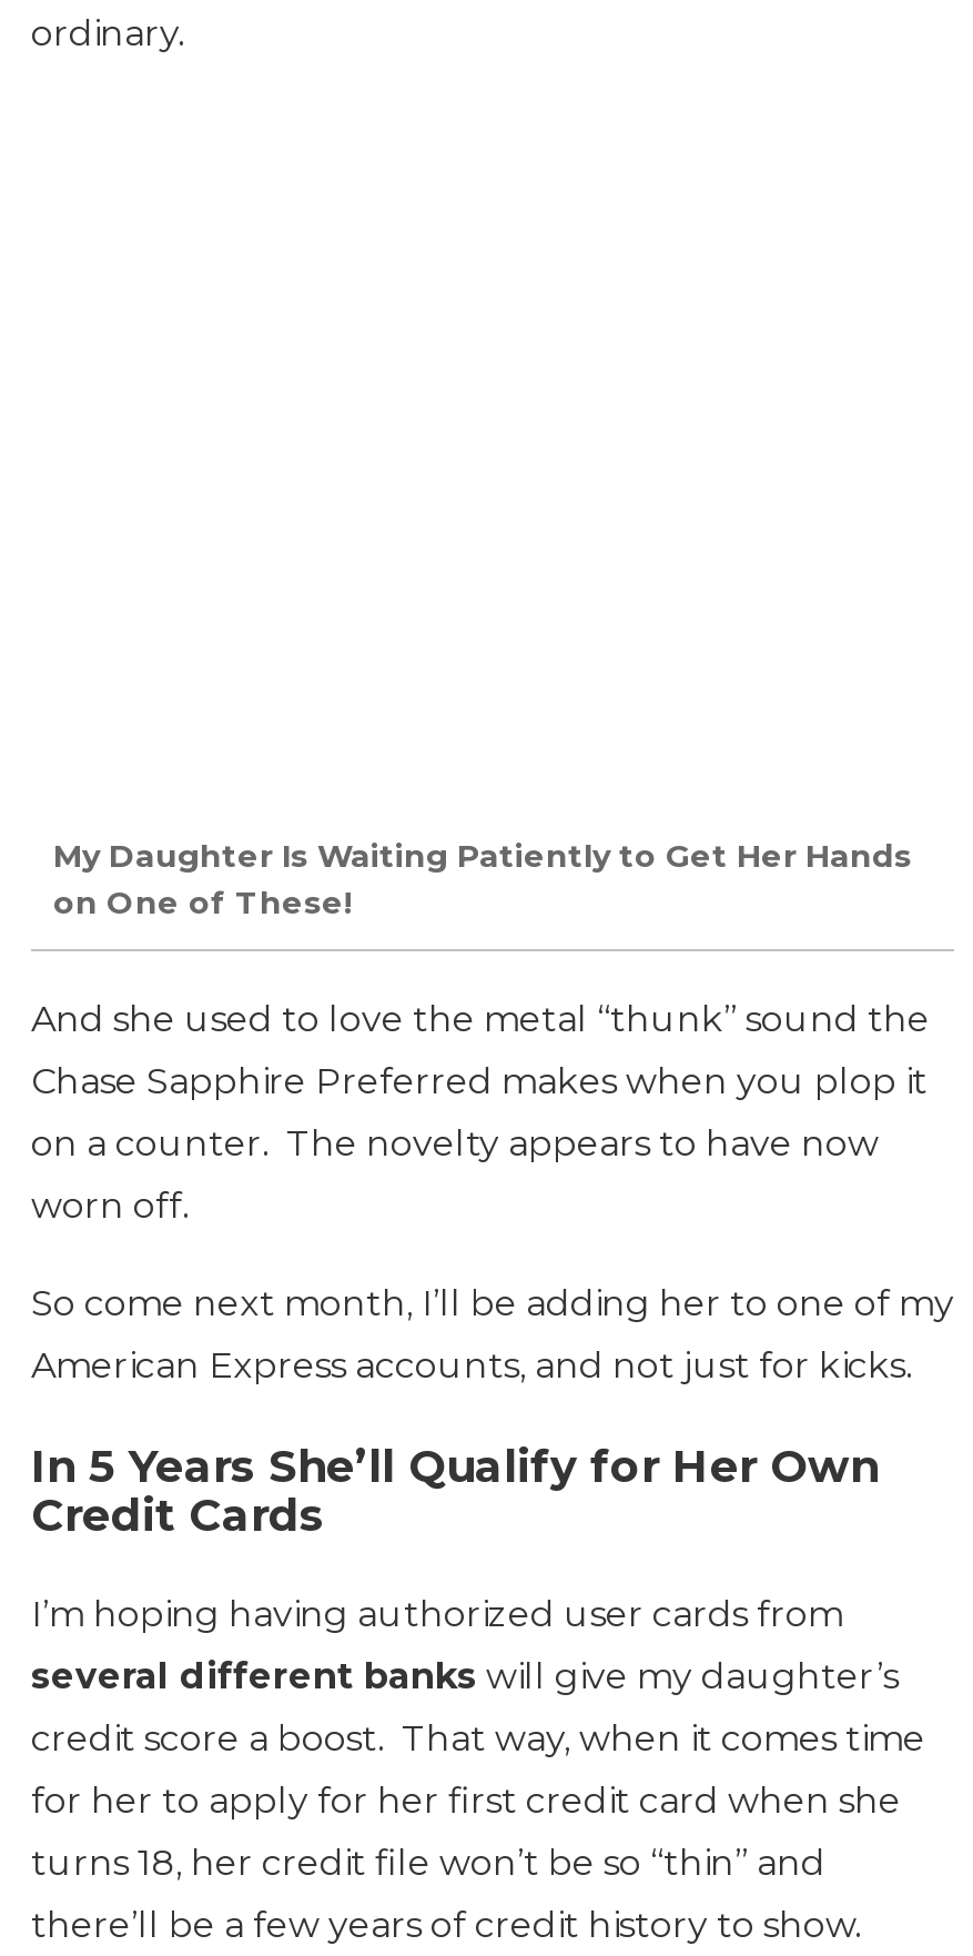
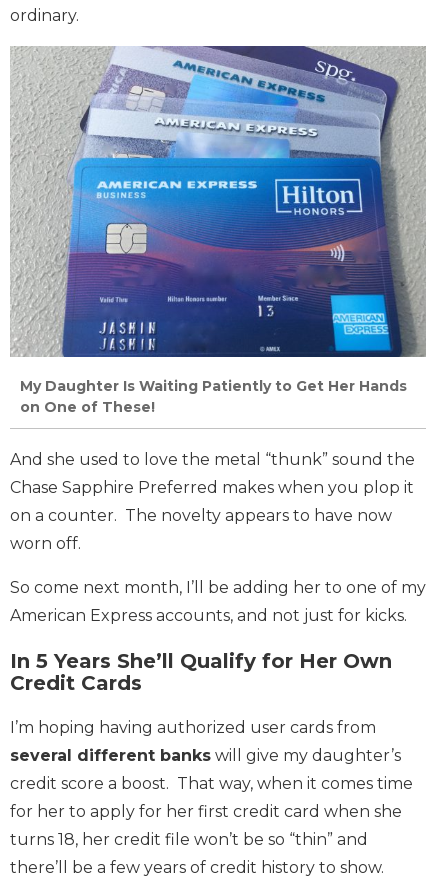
+ [image]
